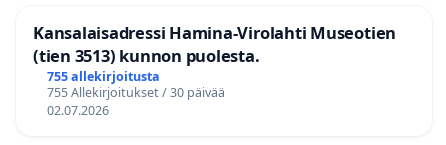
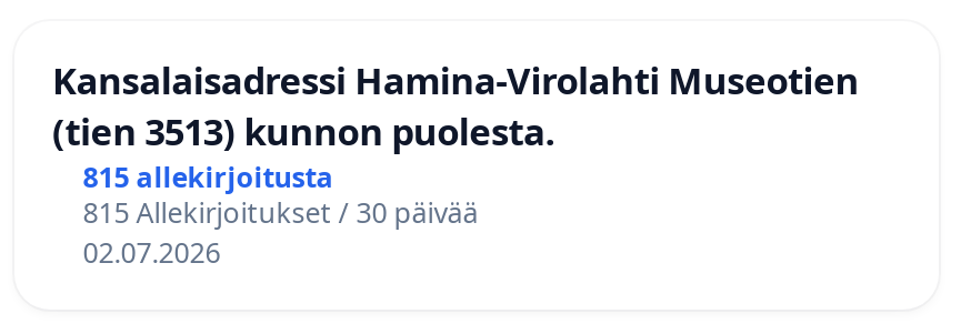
- 755 allekirjoitusta
+ 815 allekirjoitusta

- 755 Allekirjoitukset / 30 päivää
+ 815 Allekirjoitukset / 30 päivää
